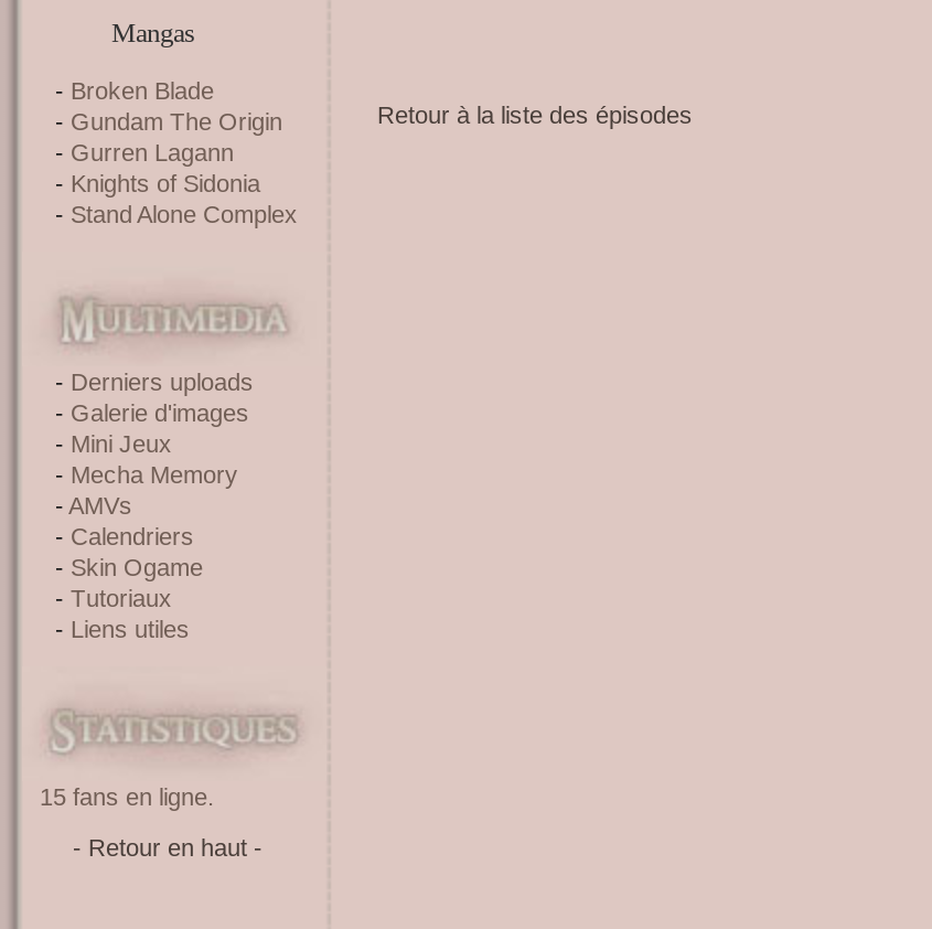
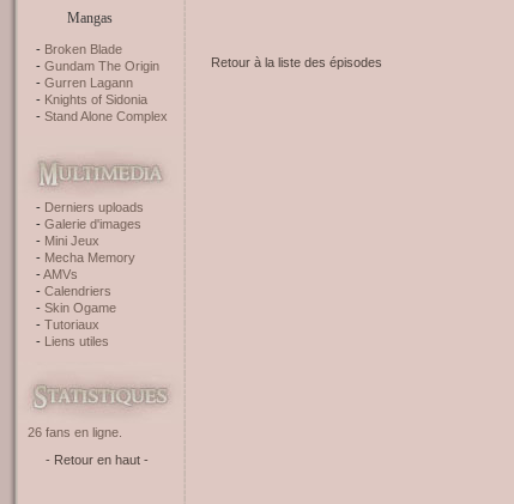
- 15 fans en ligne.
+ 26 fans en ligne.
